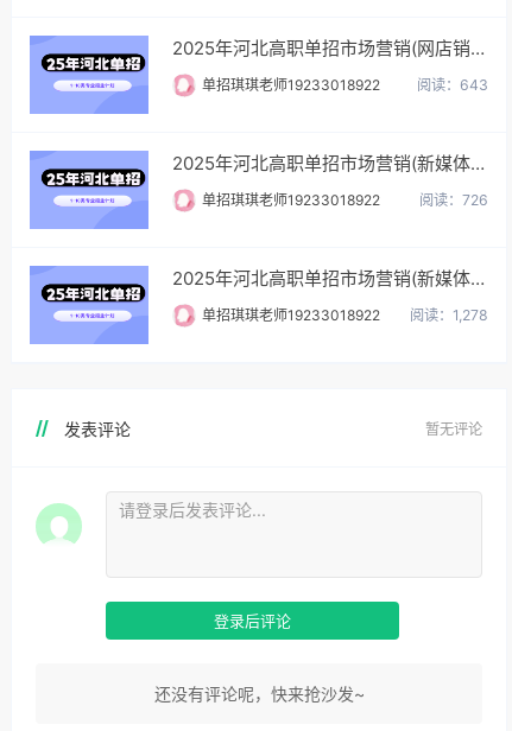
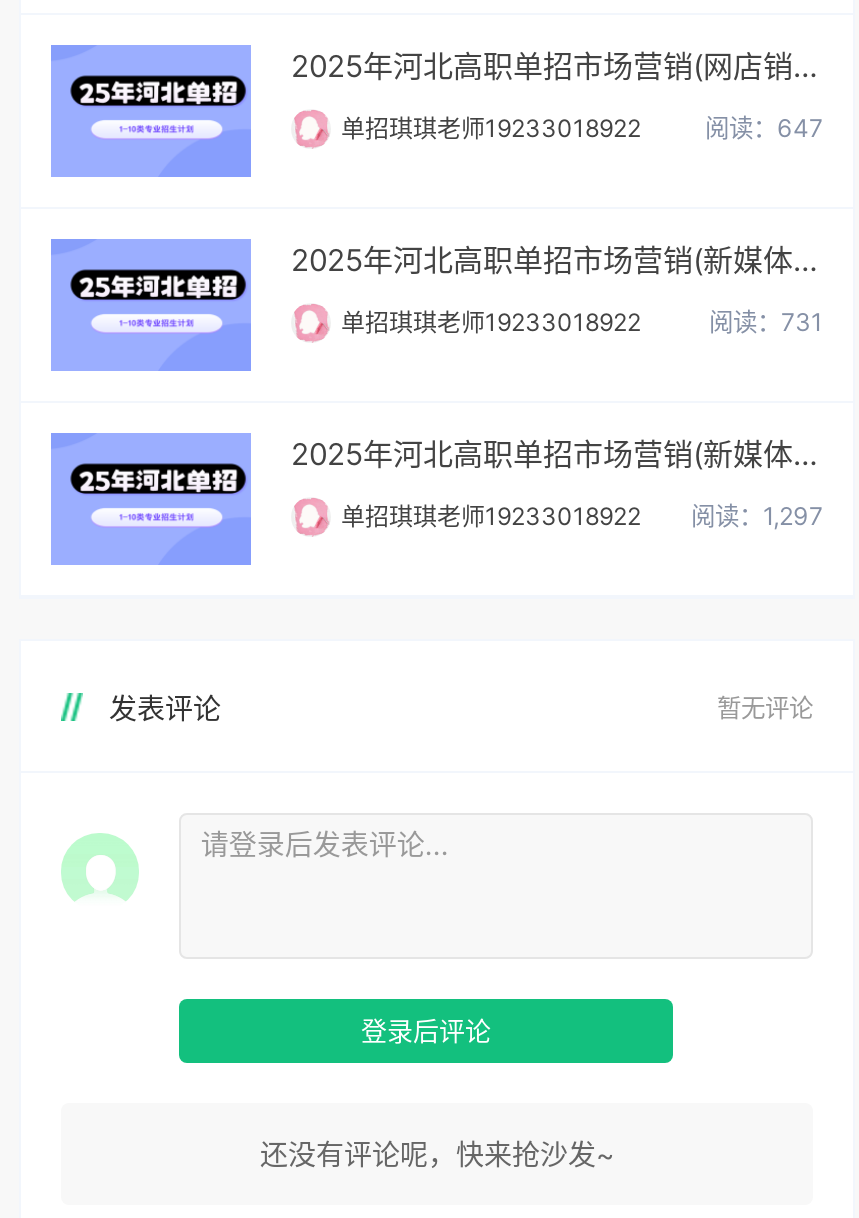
- 阅读：643
+ 阅读：647

- 阅读：726
+ 阅读：731

- 单招琪琪老师19233018922 阅读：1,278
+ 单招琪琪老师19233018922 阅读：1,297
